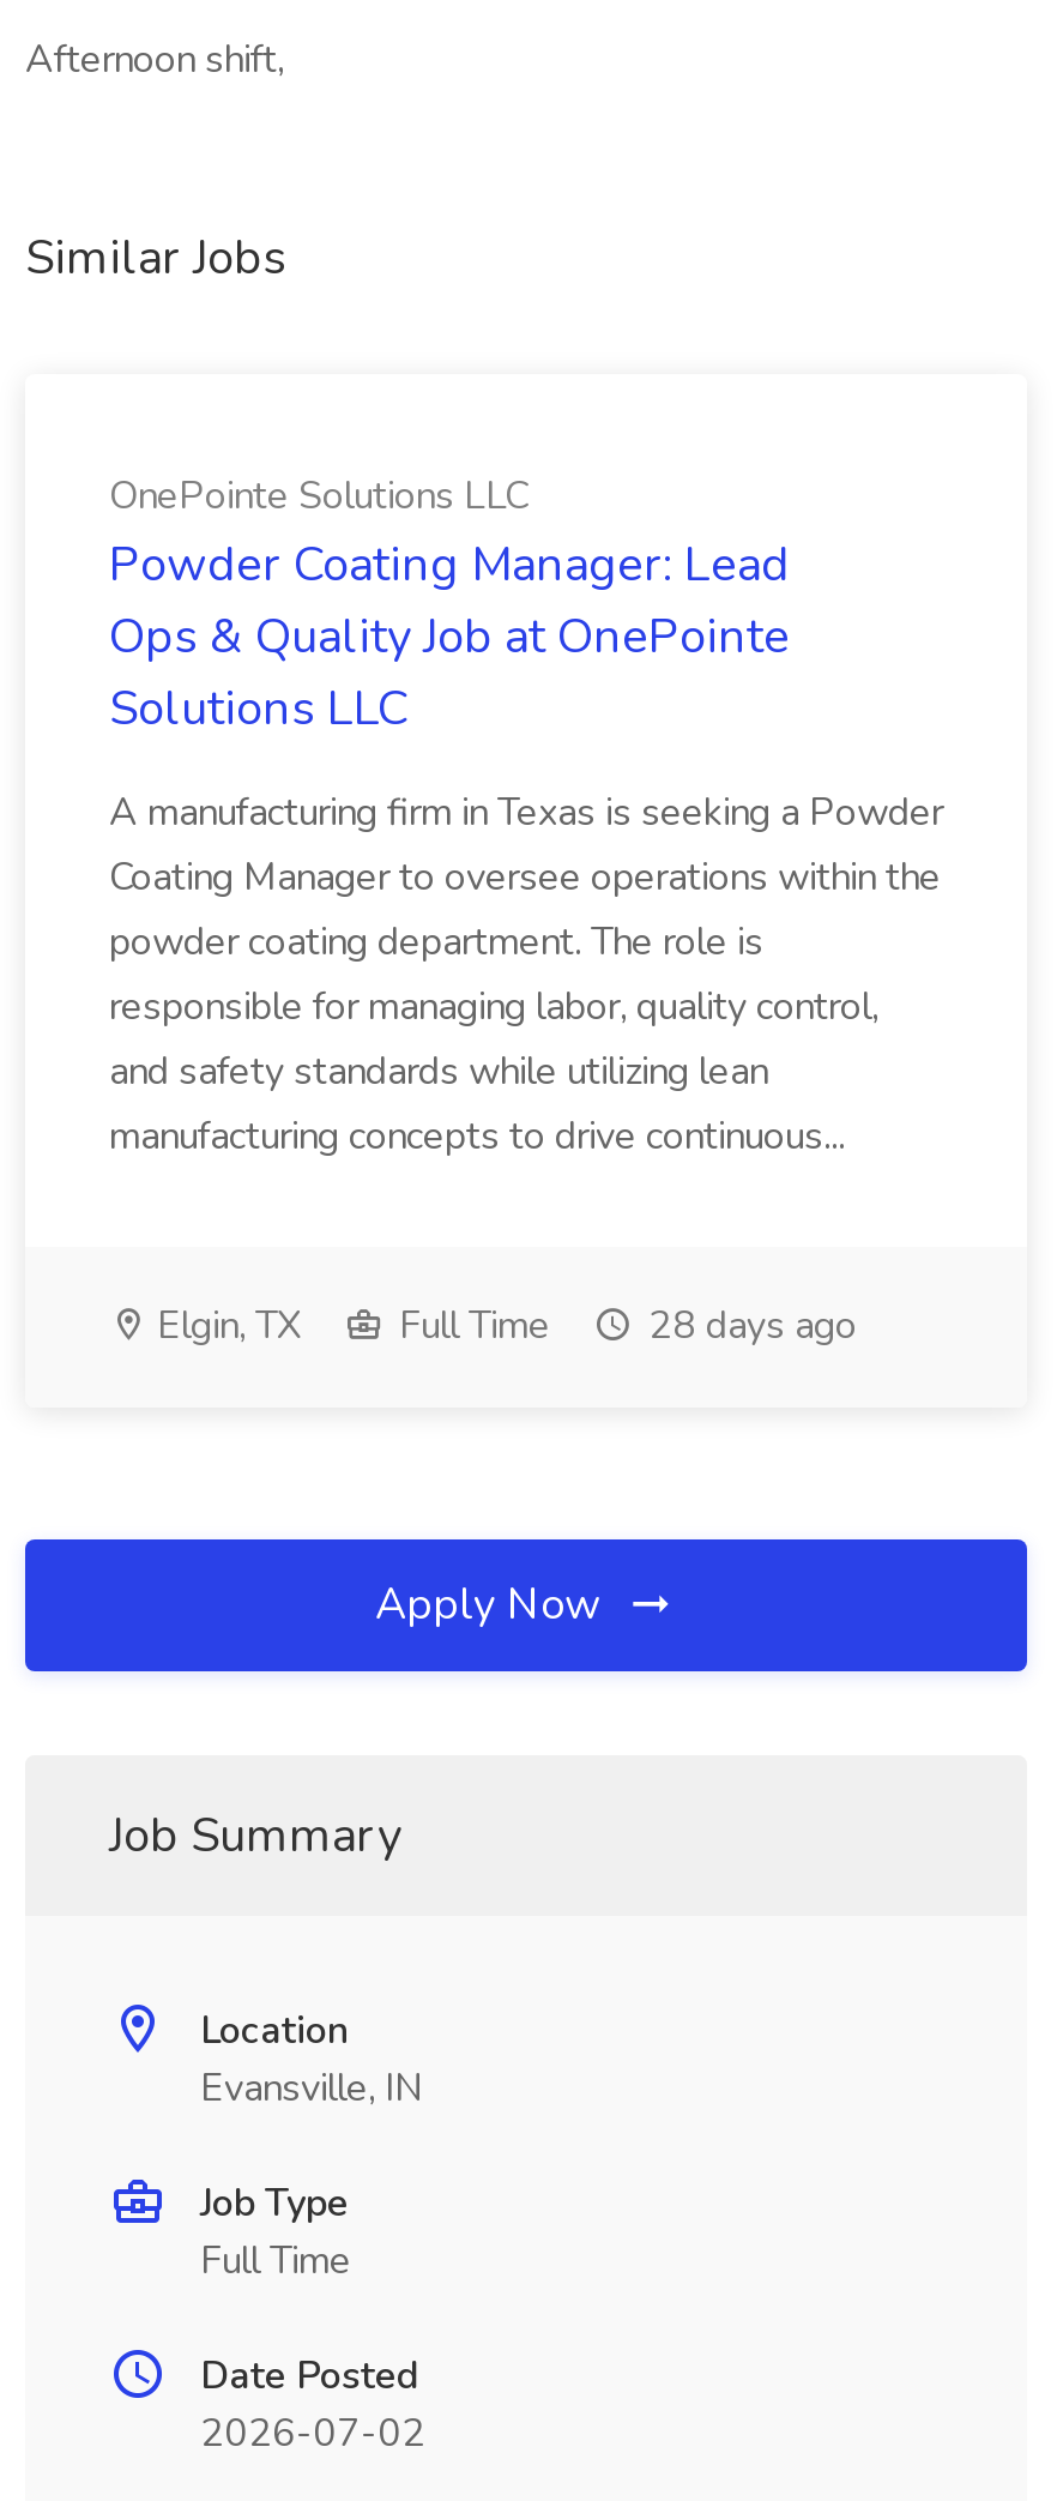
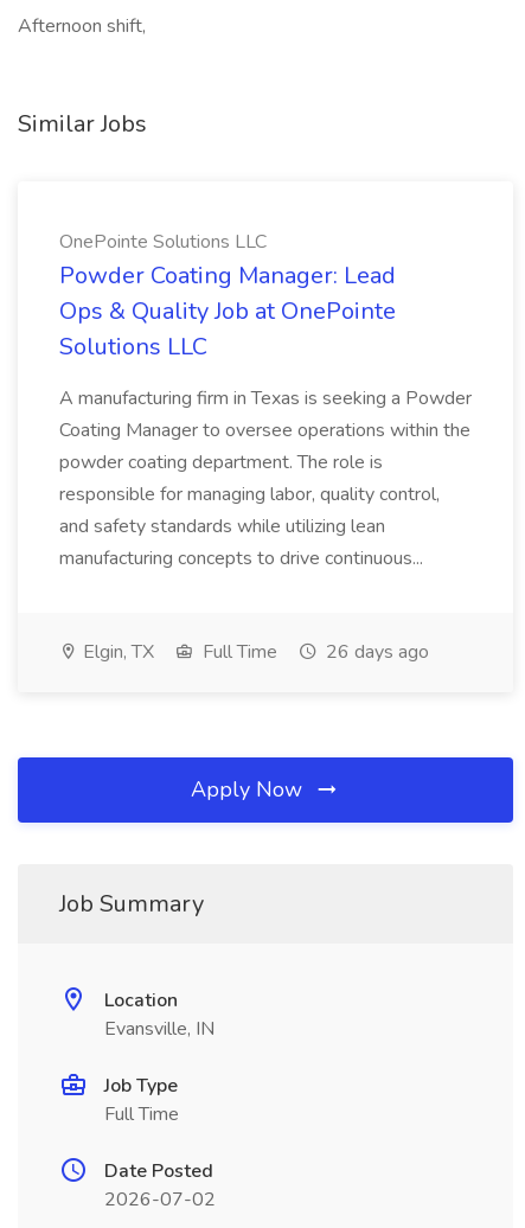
- Elgin, TX Full Time 28 days ago
+ Elgin, TX Full Time 26 days ago
